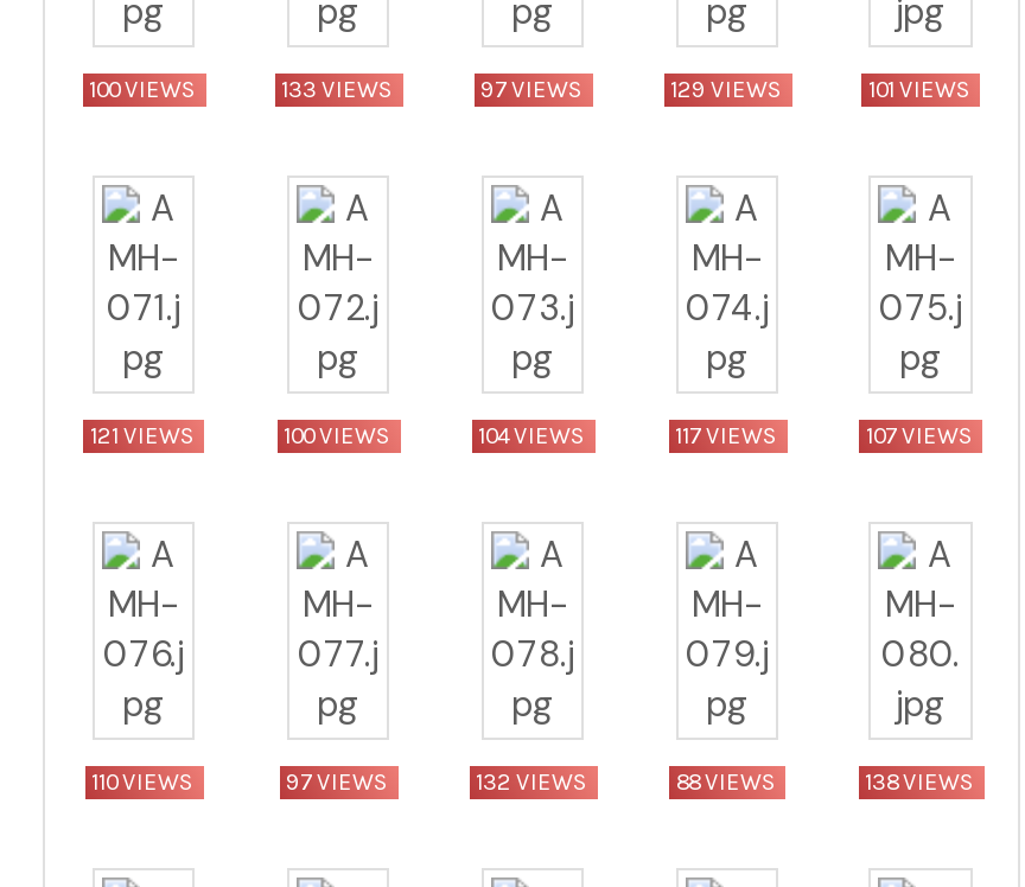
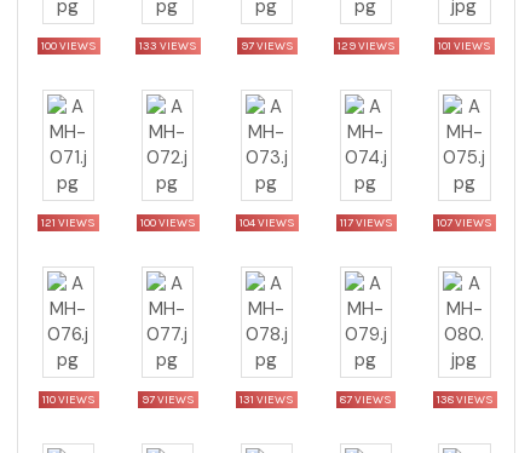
- 132 VIEWS
+ 131 VIEWS

- 88 VIEWS
+ 87 VIEWS
